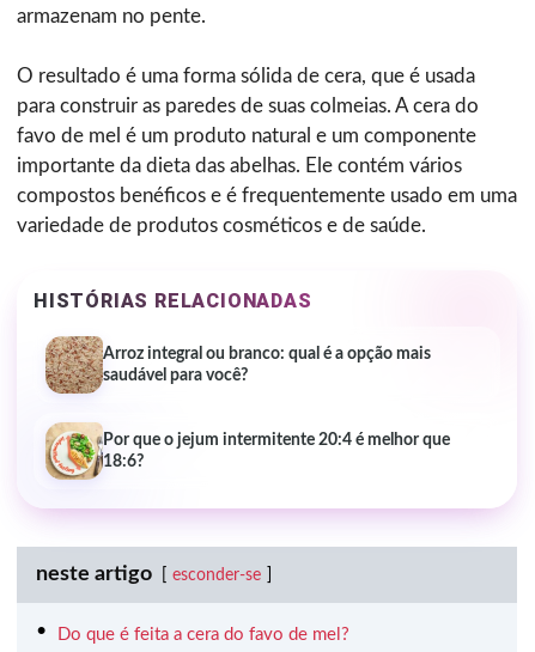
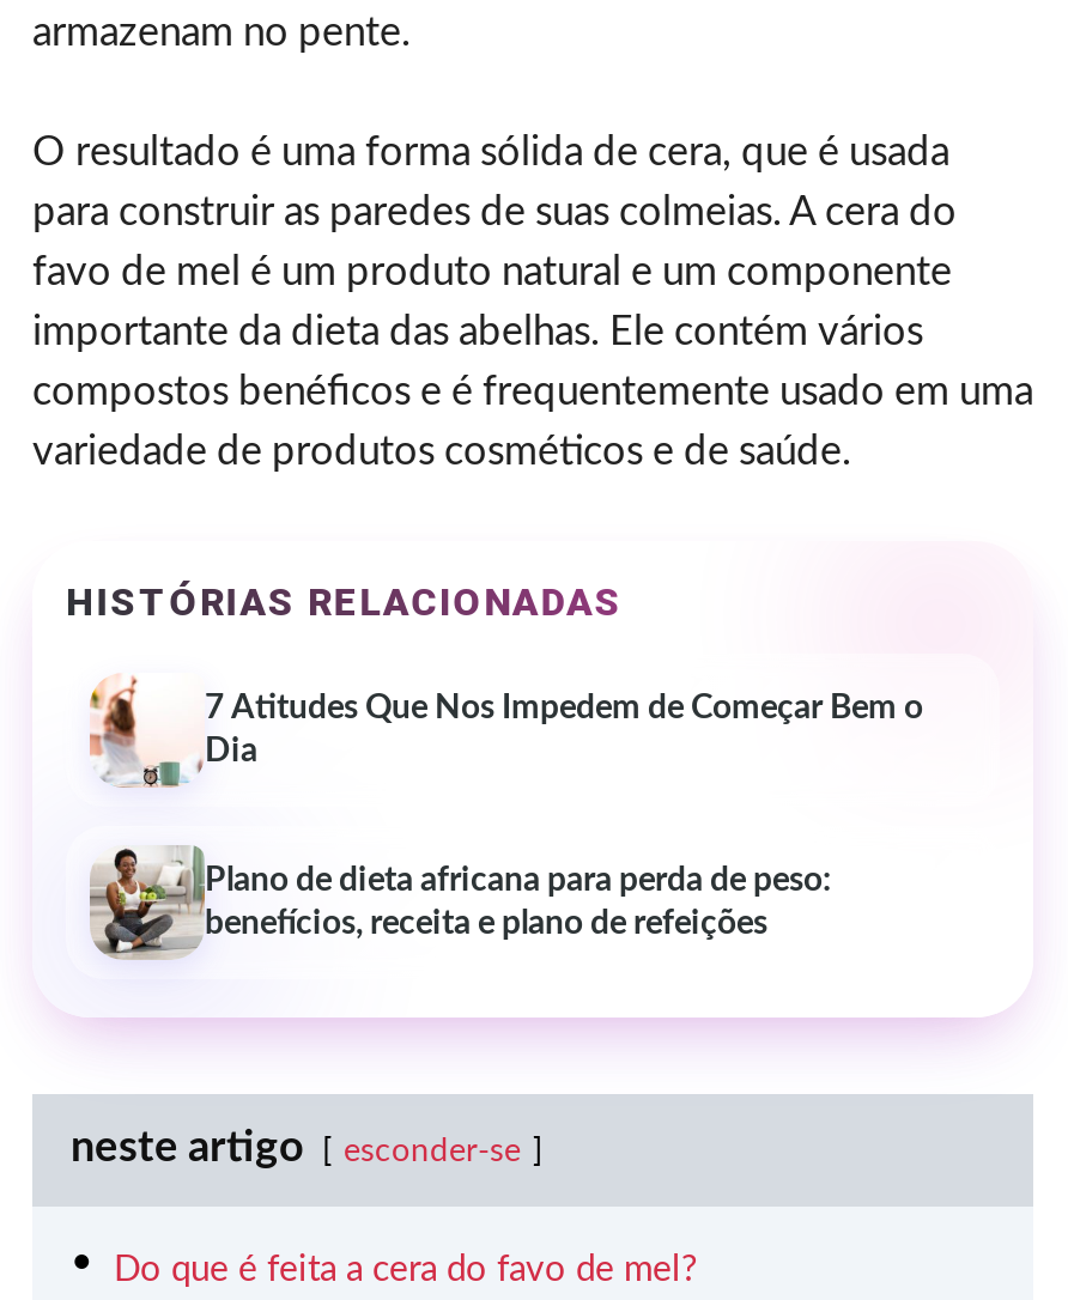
- [image]
- Arroz integral ou branco: qual é a opção mais
- saudável para você?
+ [image]
+ 7 Atitudes Que Nos Impedem de Começar Bem o
+ Dia

- [image]
- Por que o jejum intermitente 20:4 é melhor que
- 18:6?
+ [image]
+ Plano de dieta africana para perda de peso:
+ benefícios, receita e plano de refeições
